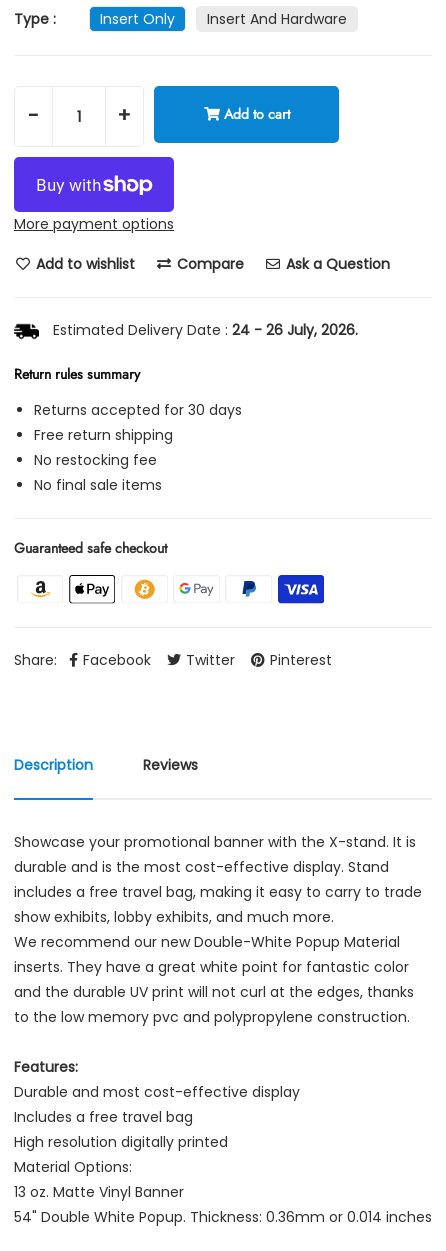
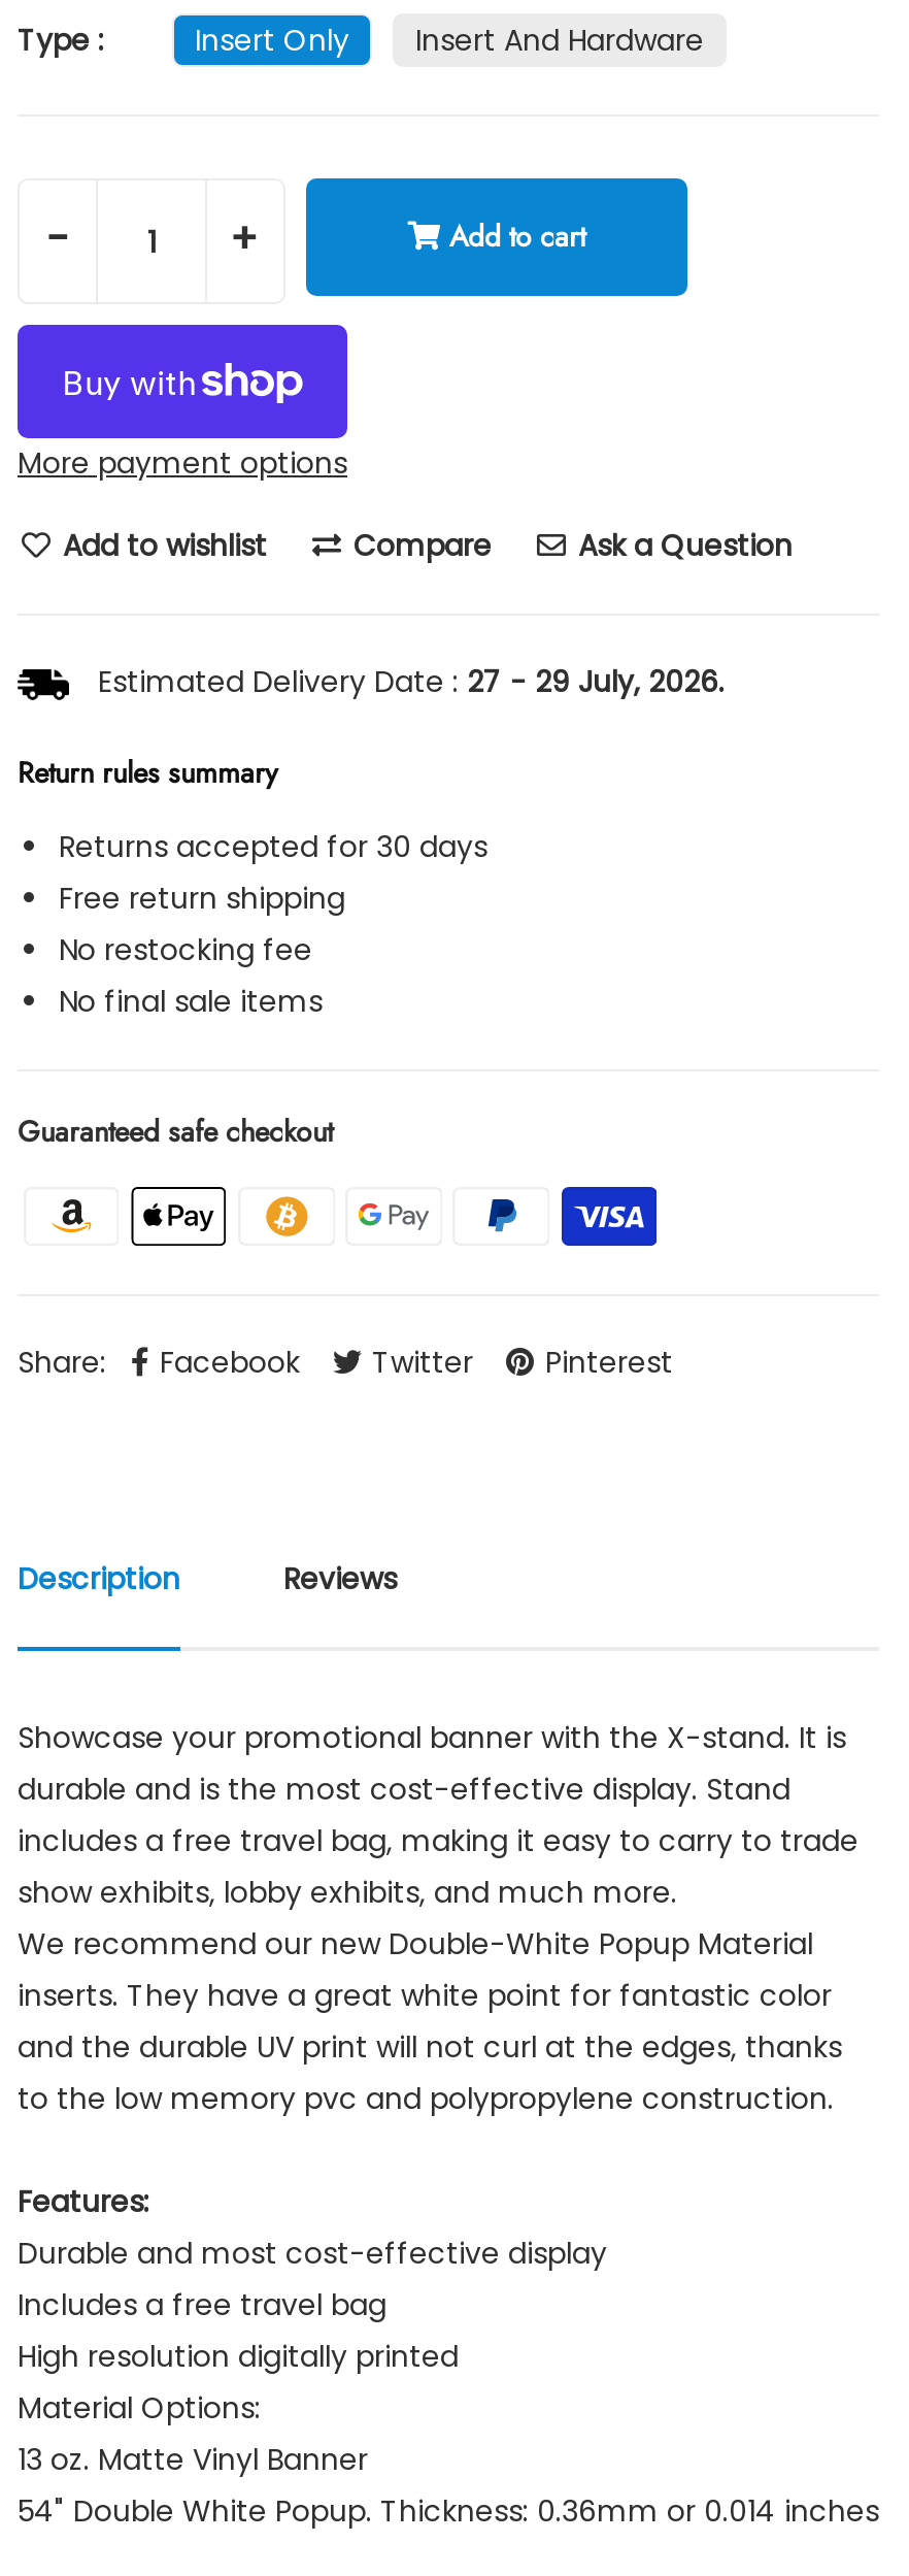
- Estimated Delivery Date : 24 - 26 July, 2026.
+ Estimated Delivery Date : 27 - 29 July, 2026.
